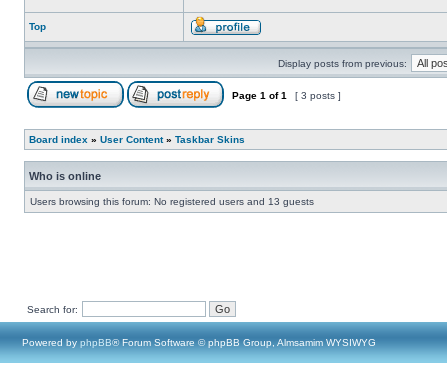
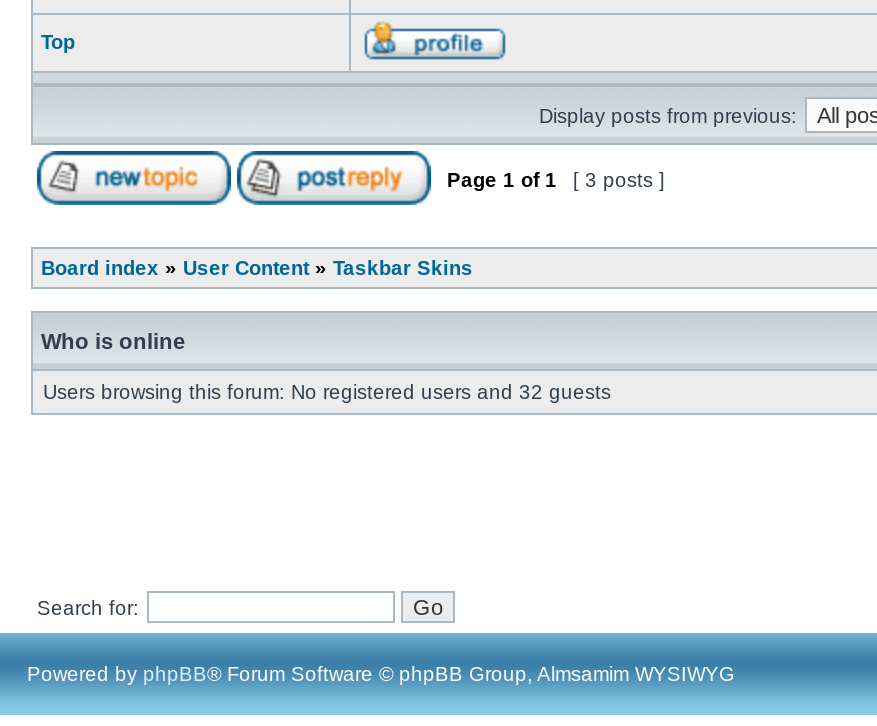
- Users browsing this forum: No registered users and 13 guests
+ Users browsing this forum: No registered users and 32 guests
